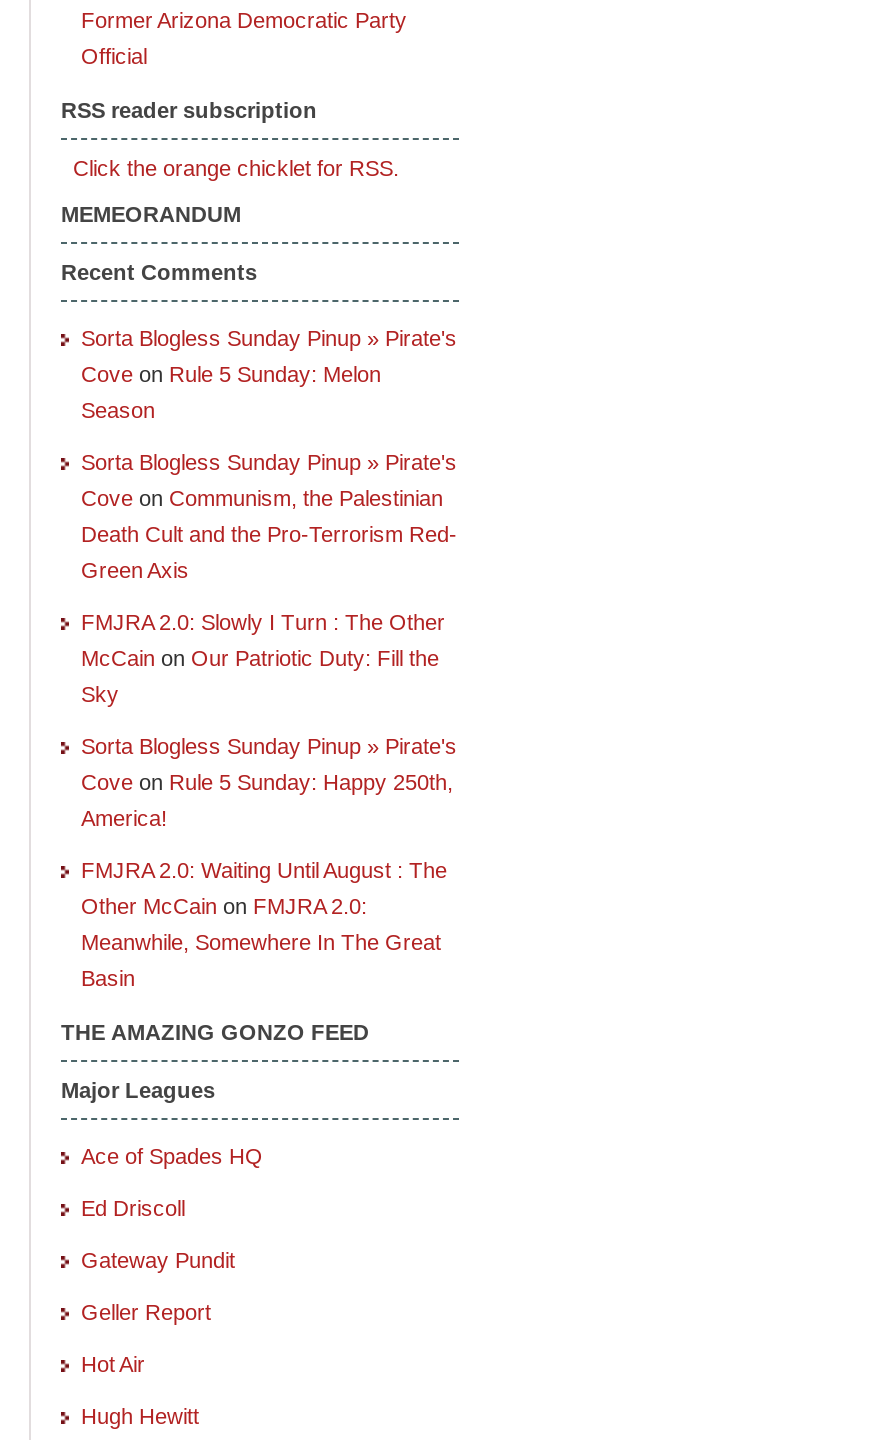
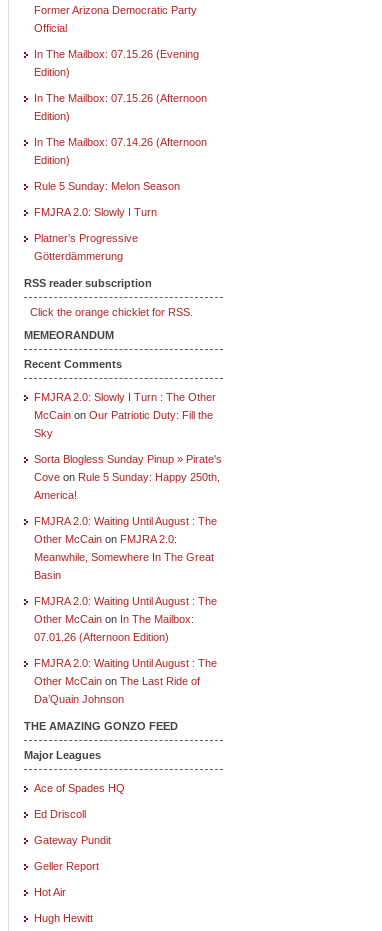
+ In The Mailbox: 07.15.26 (Evening
+ Edition)
+ In The Mailbox: 07.15.26 (Afternoon
+ Edition)
+ In The Mailbox: 07.14.26 (Afternoon
+ Edition)
+ Rule 5 Sunday: Melon Season
+ FMJRA 2.0: Slowly I Turn
+ Platner’s Progressive
+ Götterdämmerung

moved down: RSS reader subscription | Click the orange chicklet for RSS. | MEMEORANDUM | Recent Comments

- Sorta Blogless Sunday Pinup » Pirate's
- Cove on Rule 5 Sunday: Melon
- Season
- Sorta Blogless Sunday Pinup » Pirate's
- Cove on Communism, the Palestinian
- Death Cult and the Pro-Terrorism Red-
- Green Axis

+ FMJRA 2.0: Waiting Until August : The
+ Other McCain on In The Mailbox:
+ 07.01.26 (Afternoon Edition)
+ FMJRA 2.0: Waiting Until August : The
+ Other McCain on The Last Ride of
+ Da’Quain Johnson
